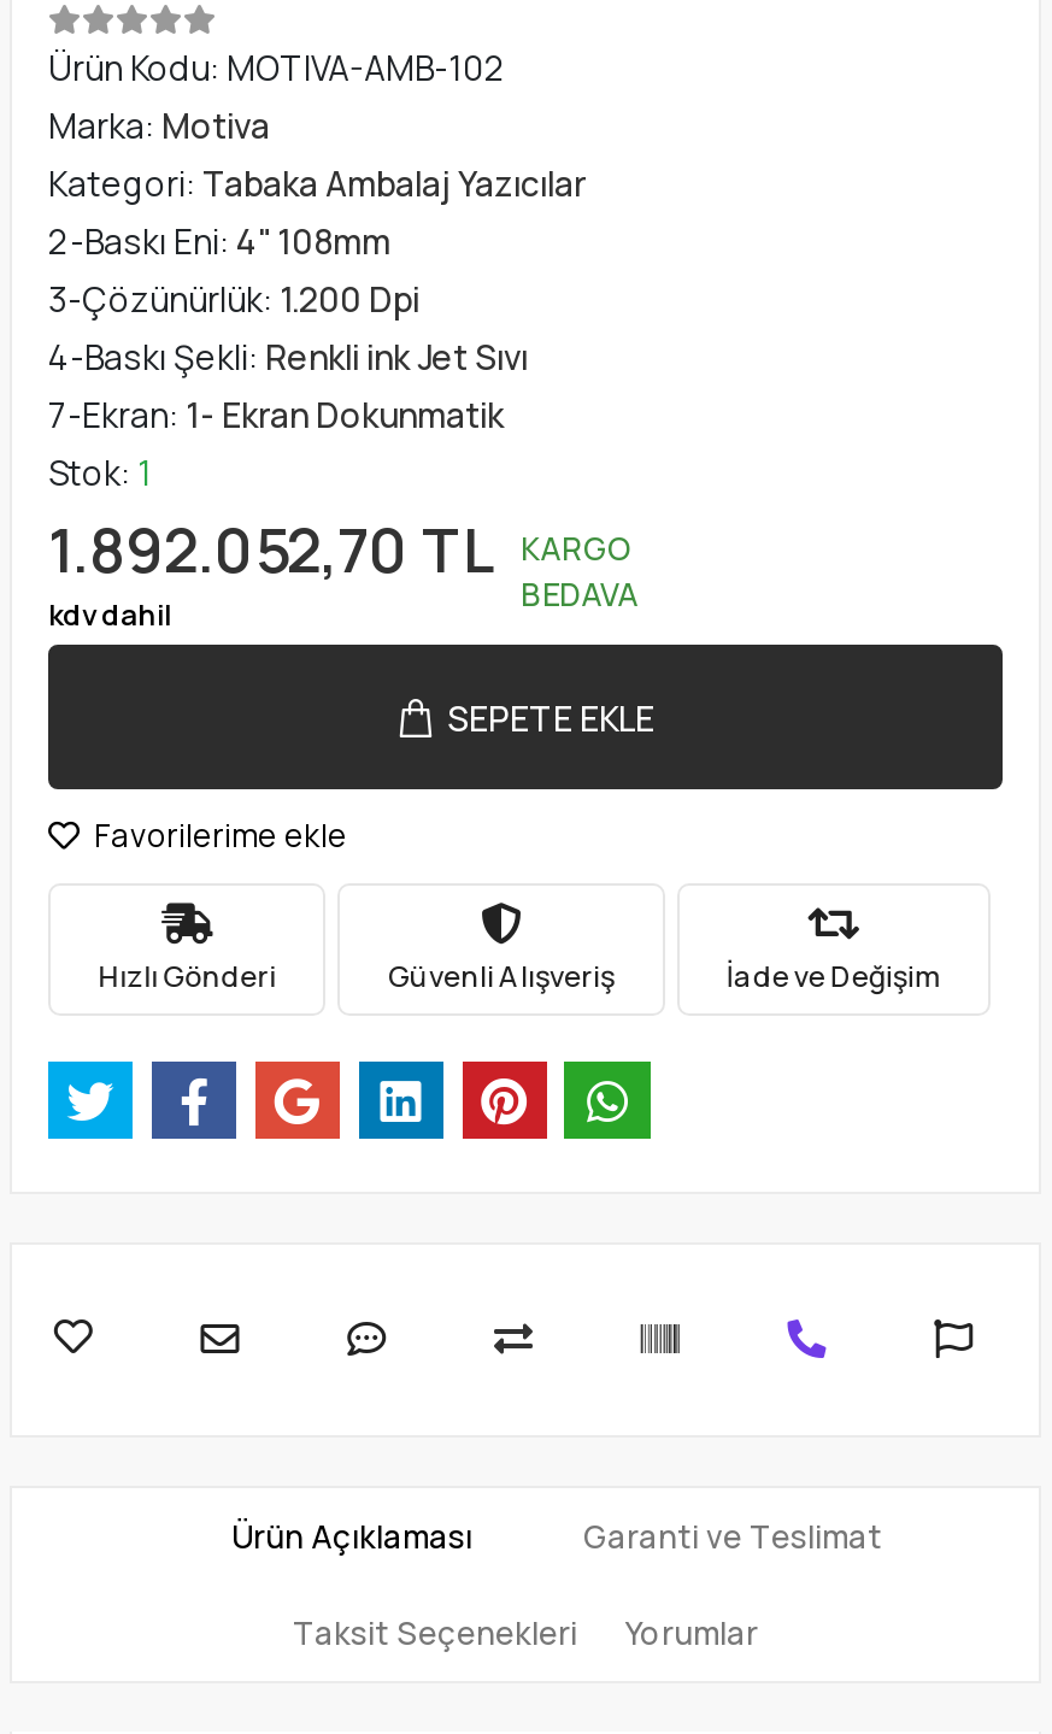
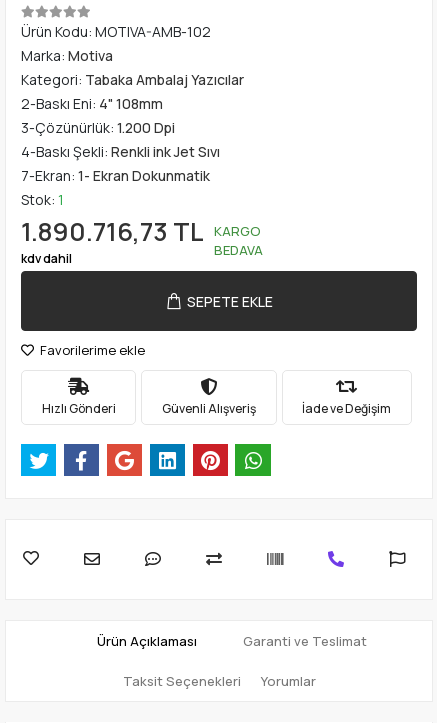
- 1.892.052,70 TL KARGO
+ 1.890.716,73 TL KARGO
